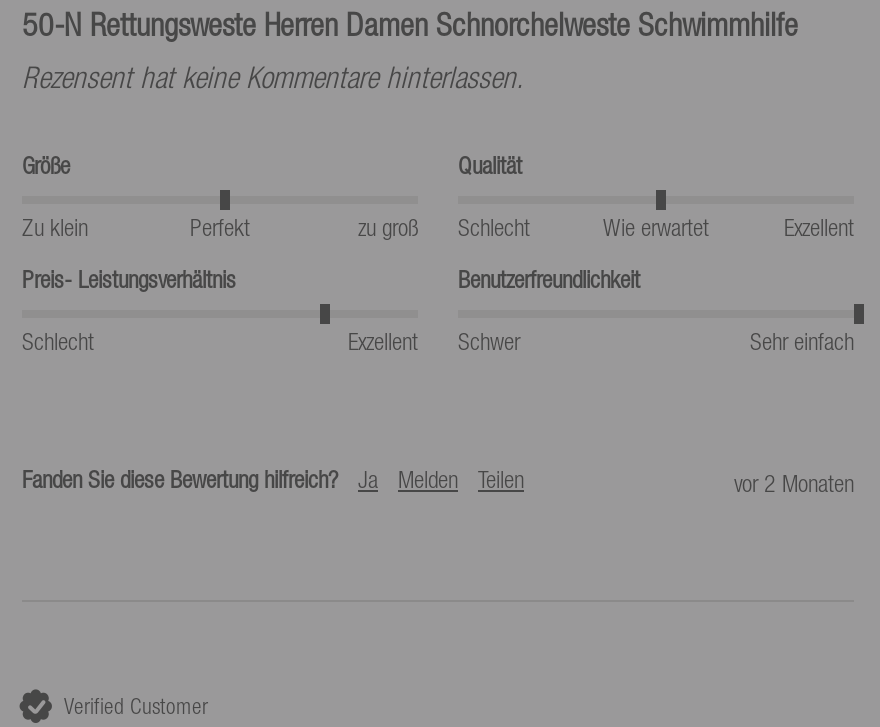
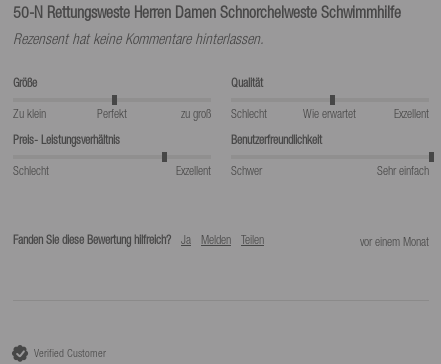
- vor 2 Monaten
+ vor einem Monat
